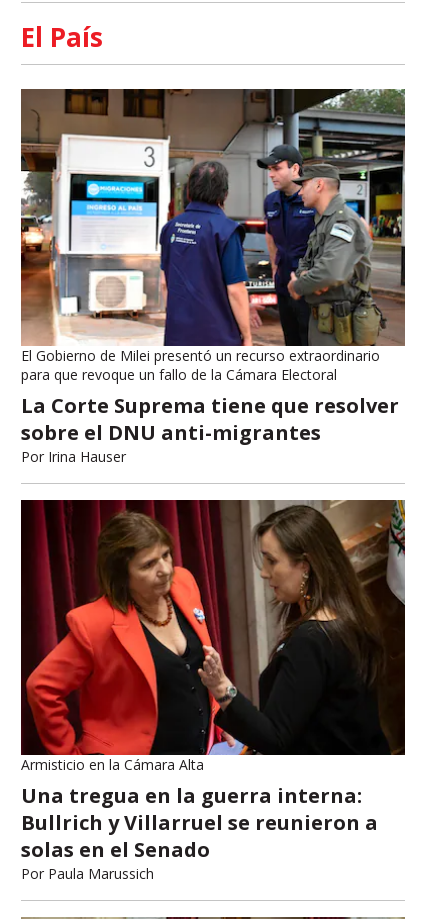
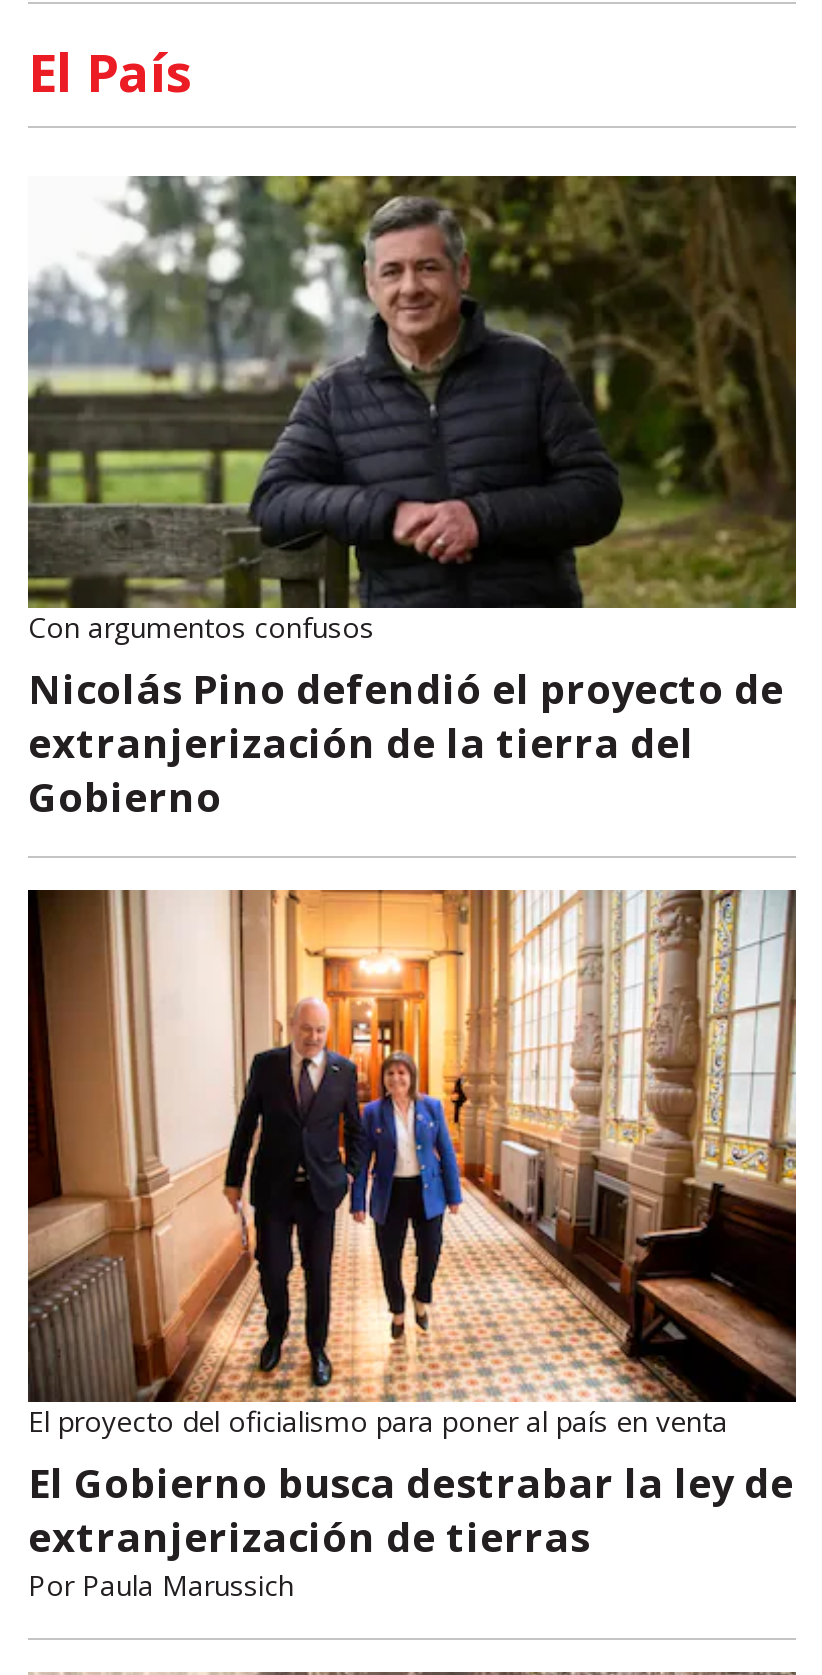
- [image]
- El Gobierno de Milei presentó un recurso extraordinario
- para que revoque un fallo de la Cámara Electoral
- La Corte Suprema tiene que resolver
- sobre el DNU anti-migrantes
- Por Irina Hauser
+ [image]
+ Con argumentos confusos
+ Nicolás Pino defendió el proyecto de
+ extranjerización de la tierra del
+ Gobierno

- [image]
+ [image]

- Armisticio en la Cámara Alta
- Una tregua en la guerra interna:
- Bullrich y Villarruel se reunieron a
- solas en el Senado
+ El proyecto del oficialismo para poner al país en venta
+ El Gobierno busca destrabar la ley de
+ extranjerización de tierras
